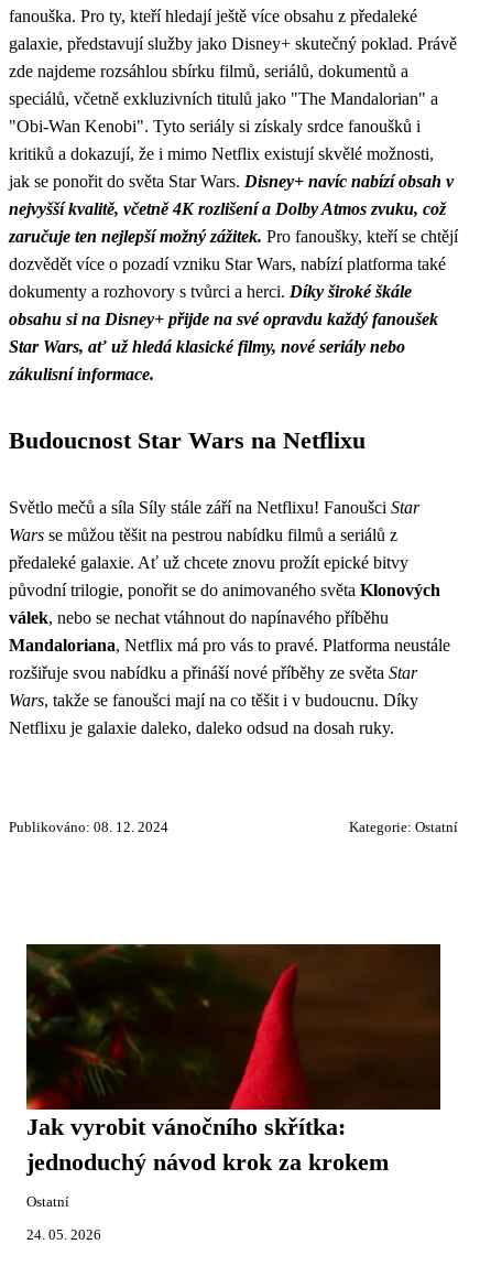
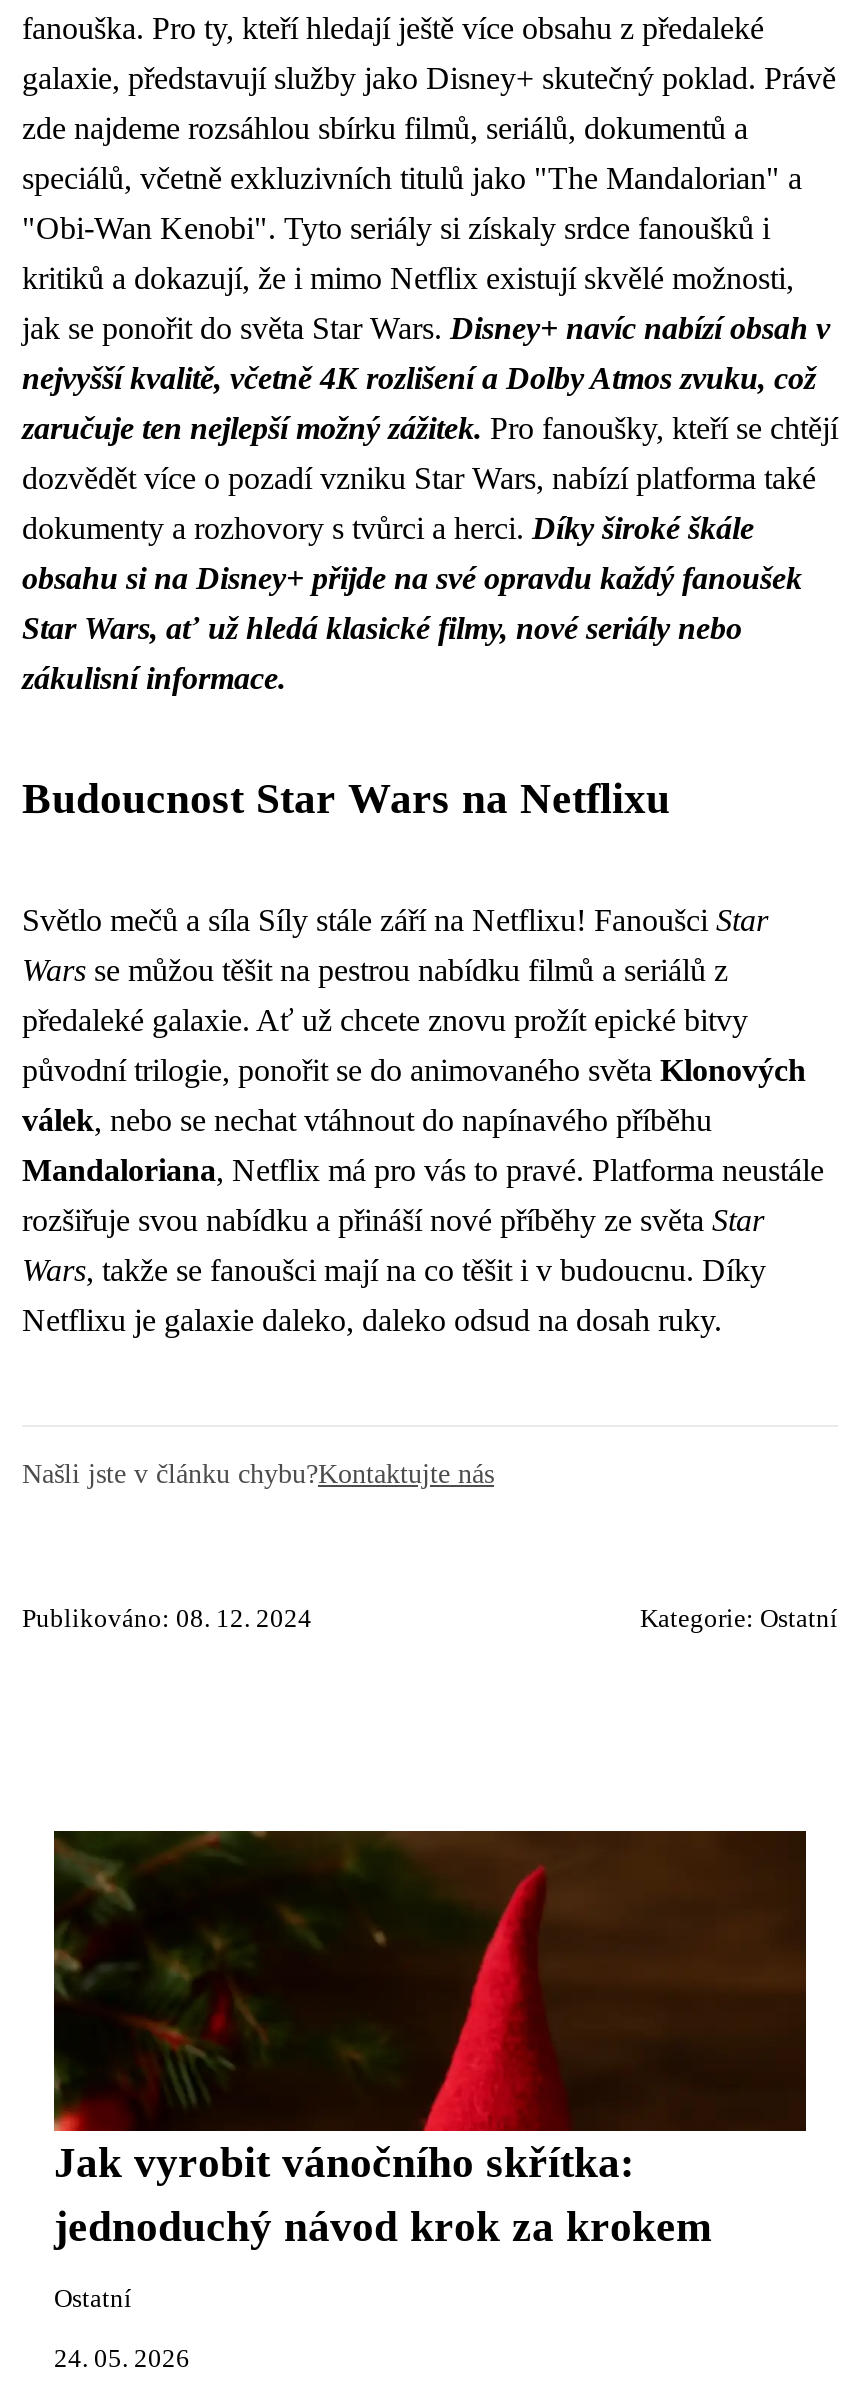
+ Našli jste v článku chybu?Kontaktujte nás
